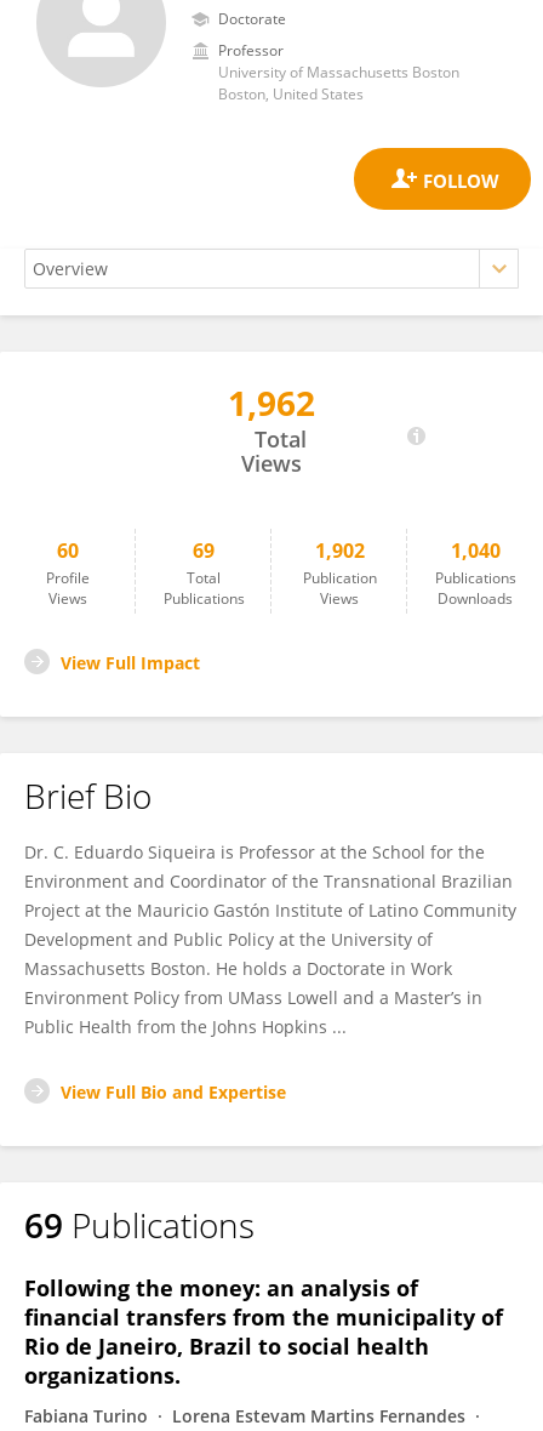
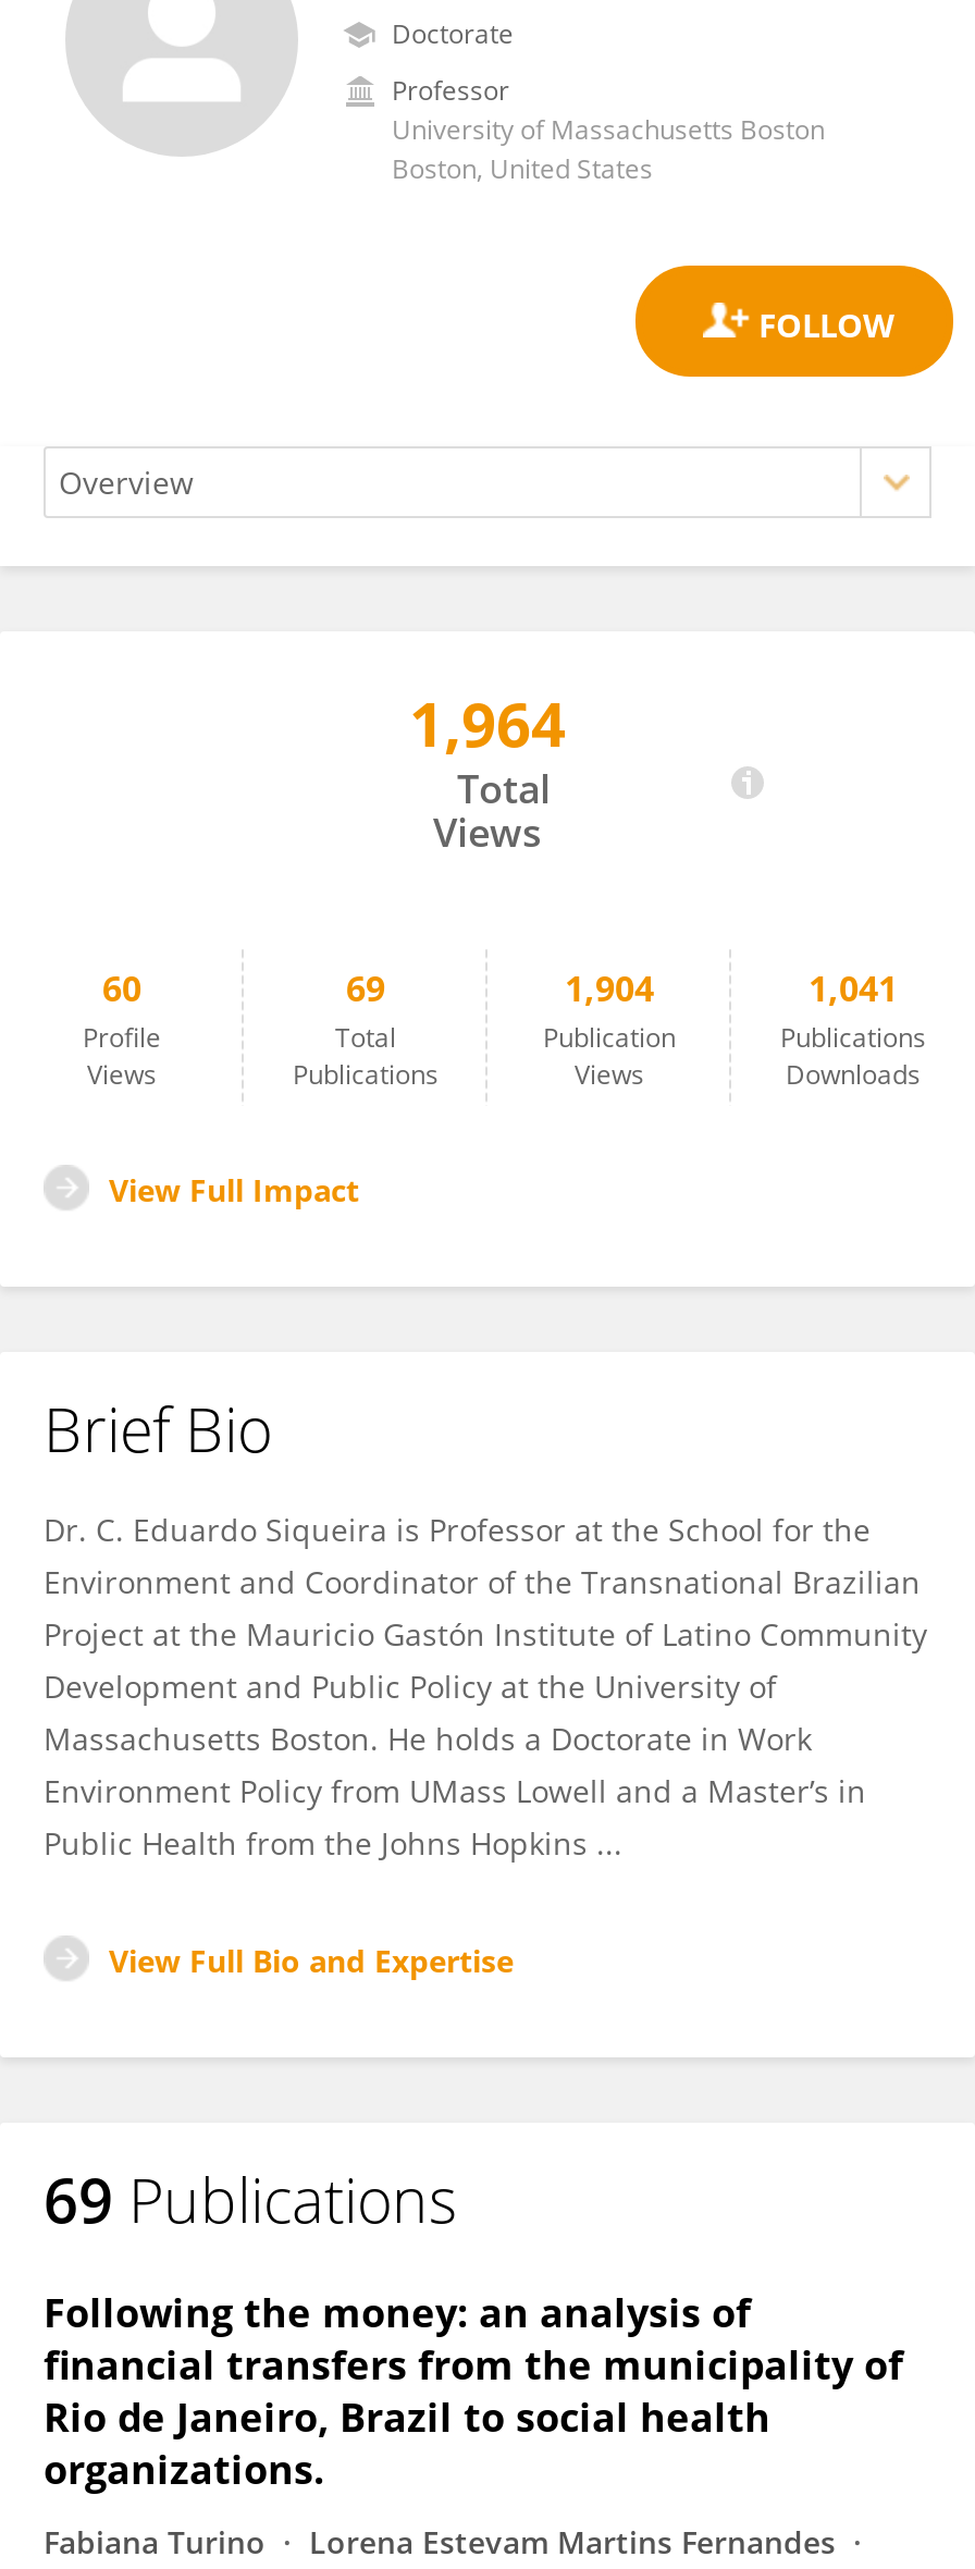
- 1,962
+ 1,964

- 1,902
+ 1,904

- 1,040
+ 1,041
